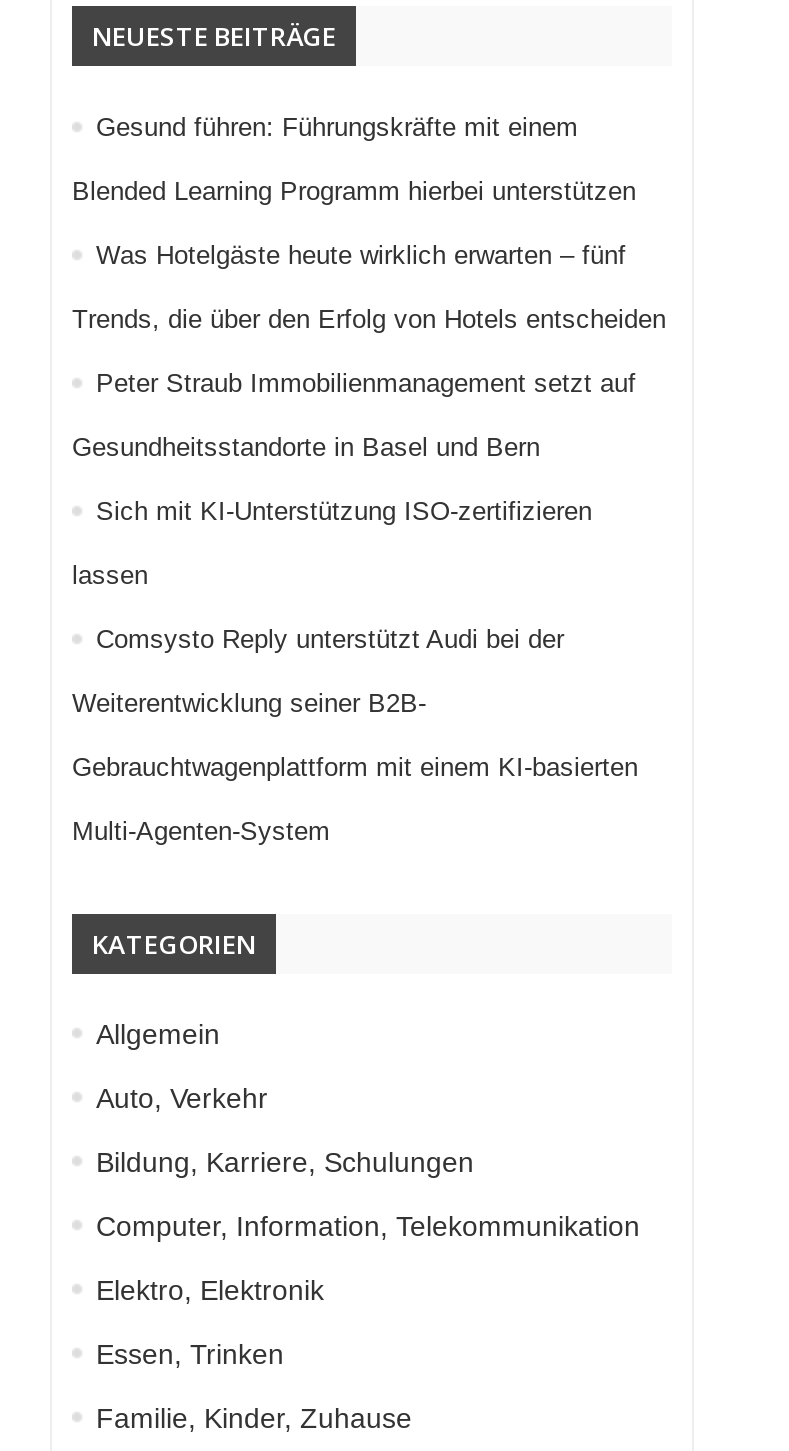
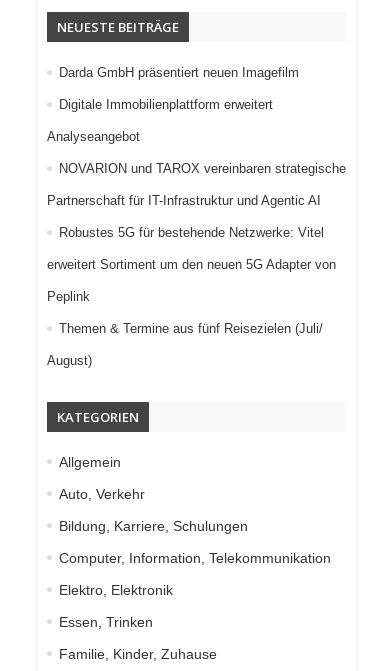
- Gesund führen: Führungskräfte mit einem
- Blended Learning Programm hierbei unterstützen
- Was Hotelgäste heute wirklich erwarten – fünf
- Trends, die über den Erfolg von Hotels entscheiden
- Peter Straub Immobilienmanagement setzt auf
- Gesundheitsstandorte in Basel und Bern
- Sich mit KI-Unterstützung ISO-zertifizieren
- lassen
- Comsysto Reply unterstützt Audi bei der
- Weiterentwicklung seiner B2B-
- Gebrauchtwagenplattform mit einem KI-basierten
- Multi-Agenten-System
+ Darda GmbH präsentiert neuen Imagefilm
+ Digitale Immobilienplattform erweitert
+ Analyseangebot
+ NOVARION und TAROX vereinbaren strategische
+ Partnerschaft für IT-Infrastruktur und Agentic AI
+ Robustes 5G für bestehende Netzwerke: Vitel
+ erweitert Sortiment um den neuen 5G Adapter von
+ Peplink
+ Themen & Termine aus fünf Reisezielen (Juli/
+ August)
